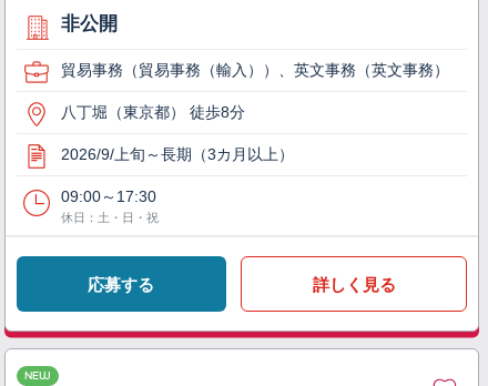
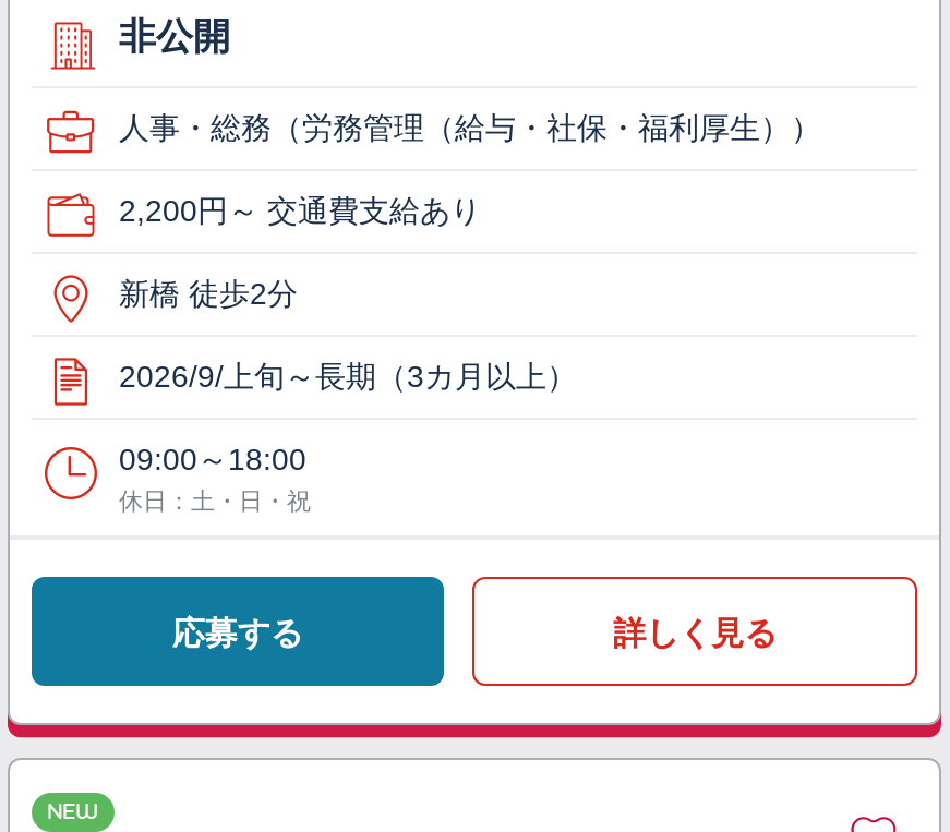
- 貿易事務（貿易事務（輸入））、英文事務（英文事務）
- 八丁堀（東京都） 徒歩8分
+ 人事・総務（労務管理（給与・社保・福利厚生））
+ 2,200円～ 交通費支給あり
+ 新橋 徒歩2分

- 09:00～17:30
+ 09:00～18:00
